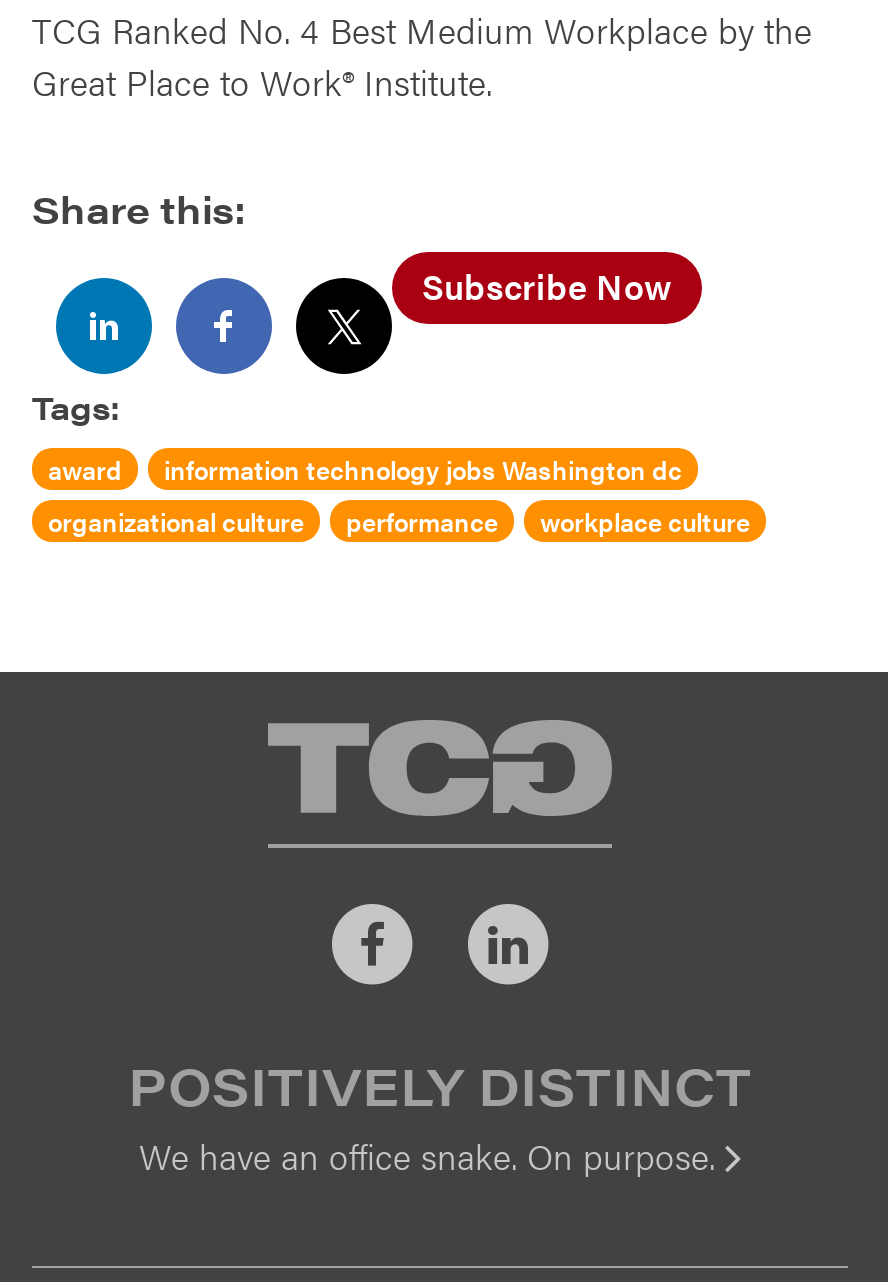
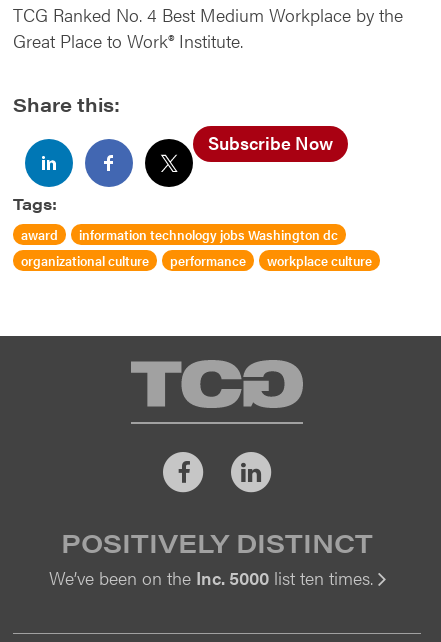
- We have an office snake. On purpose.
+ We’ve been on the Inc. 5000 list ten times.
